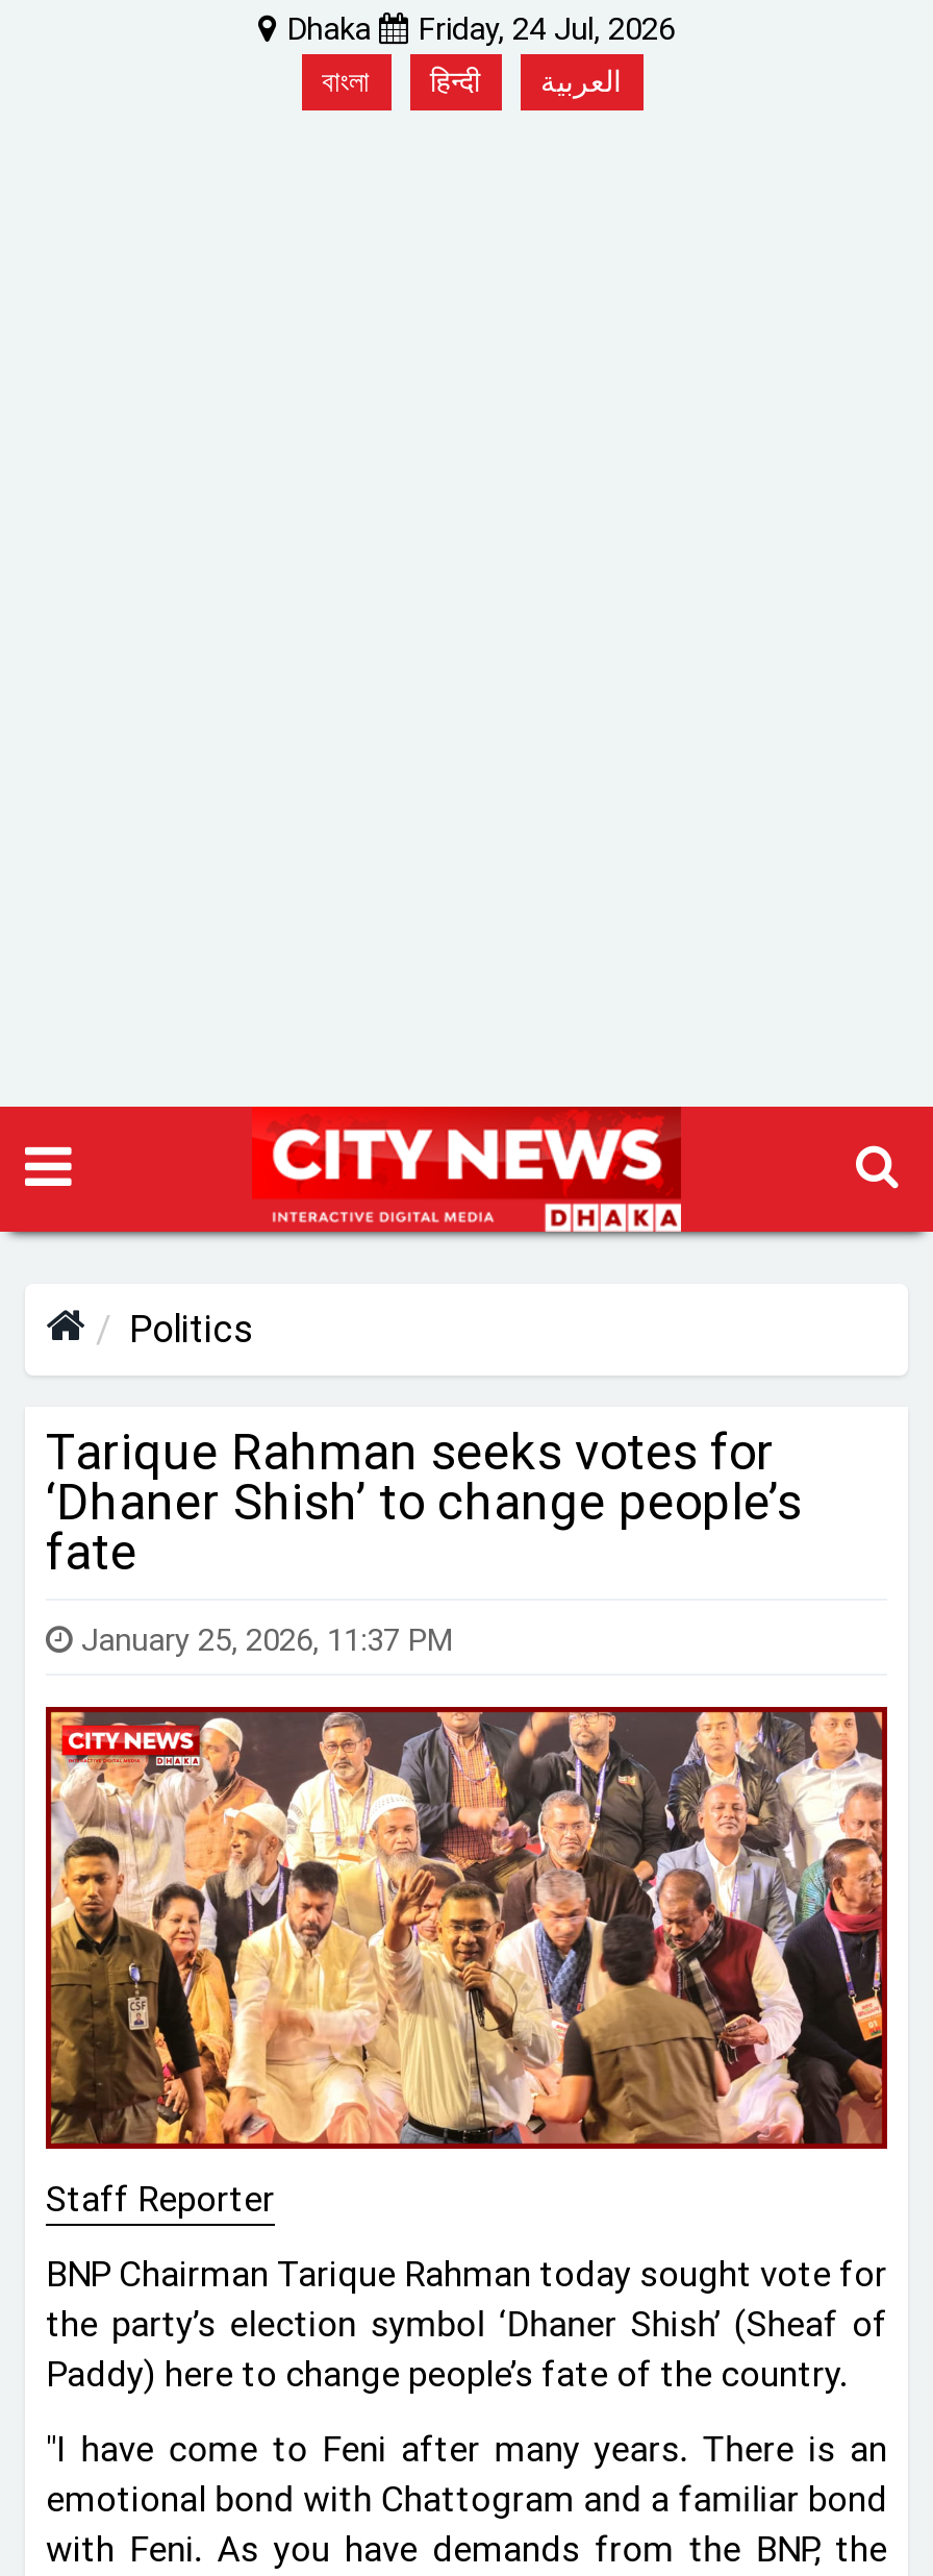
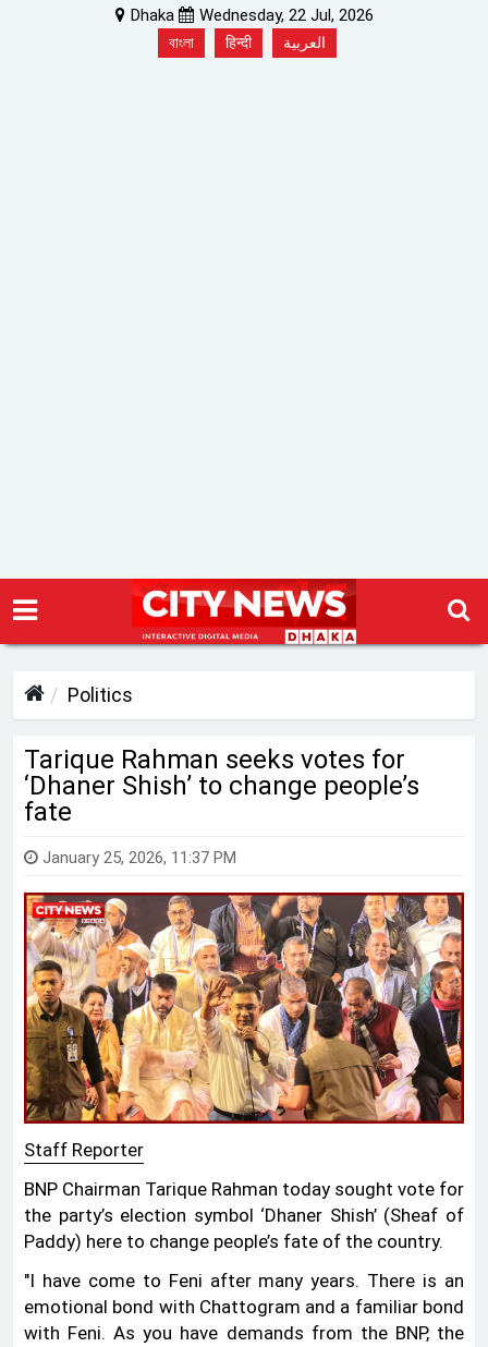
- Friday, 24 Jul, 2026
+ Wednesday, 22 Jul, 2026
